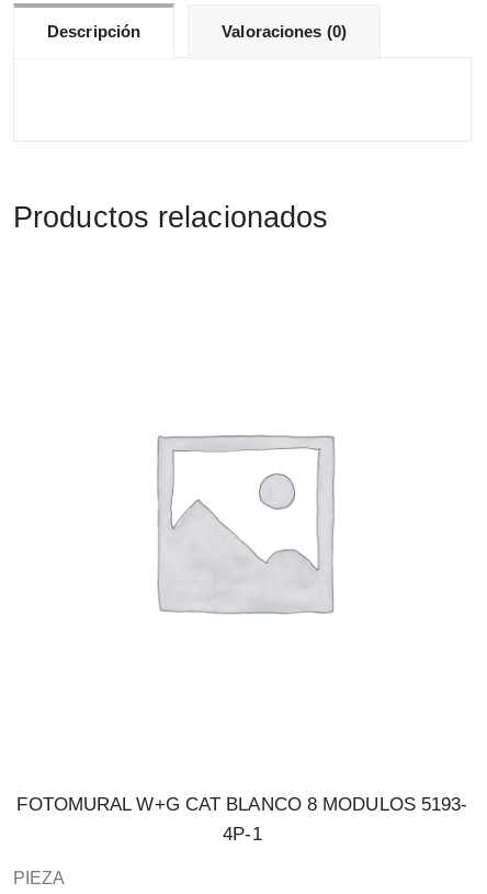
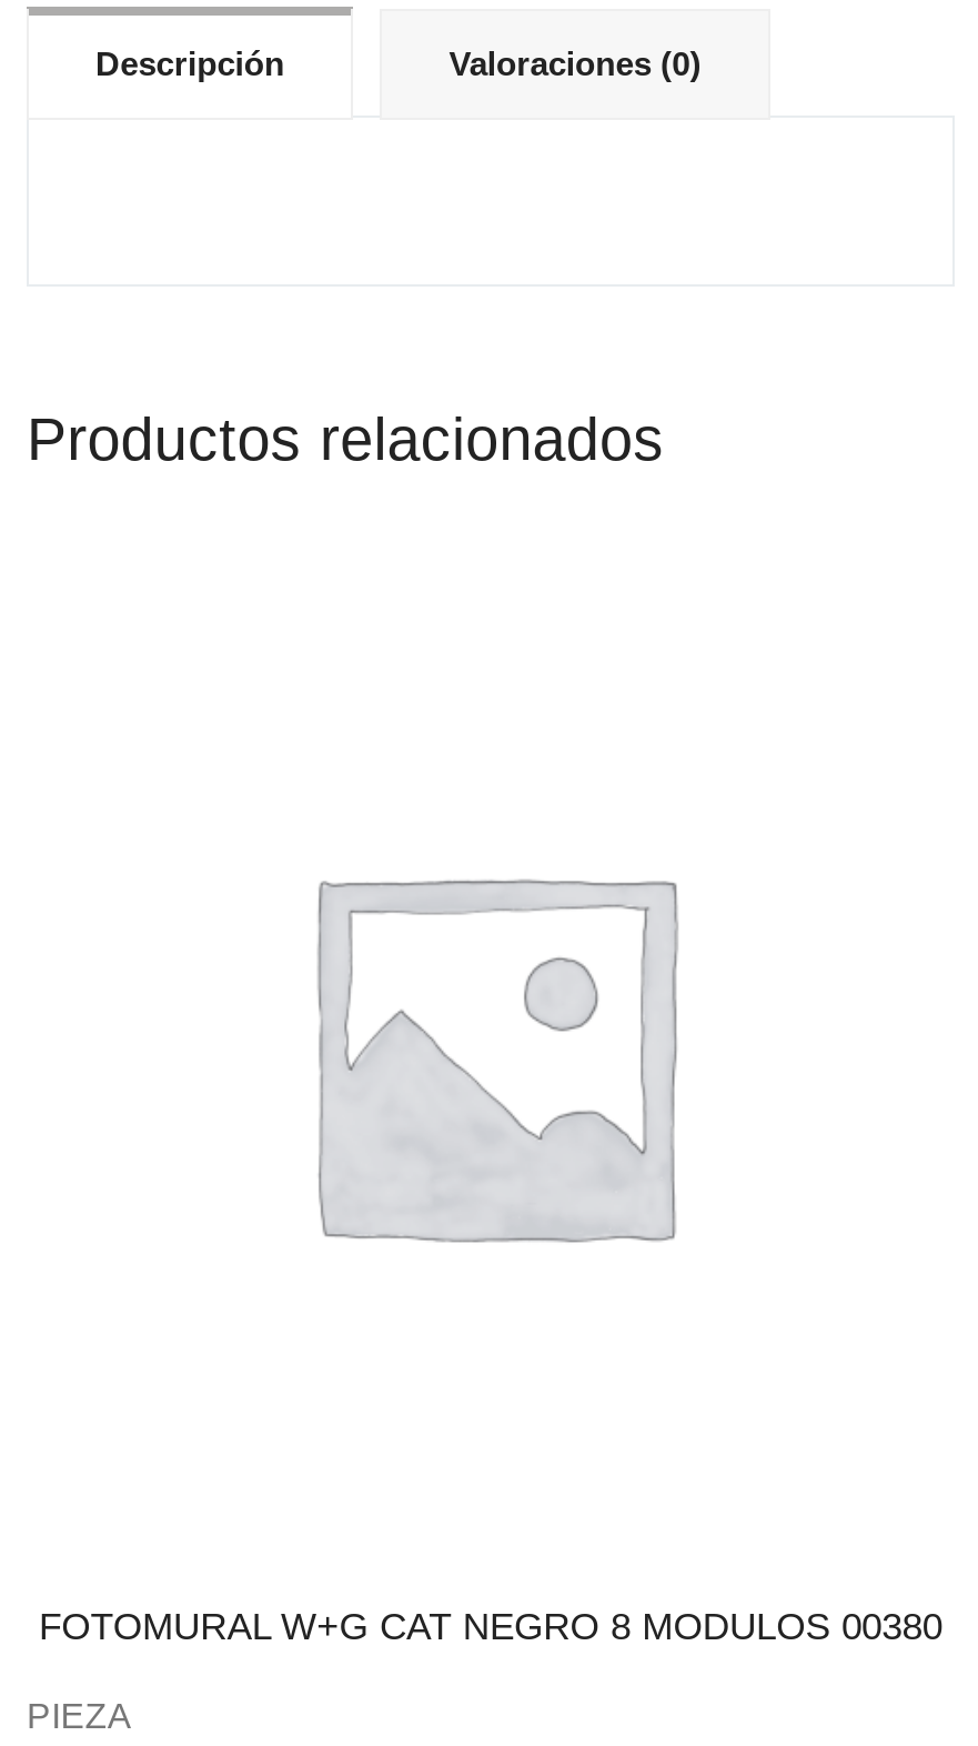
- FOTOMURAL W+G CAT BLANCO 8 MODULOS 5193-
- 4P-1
+ FOTOMURAL W+G CAT NEGRO 8 MODULOS 00380
